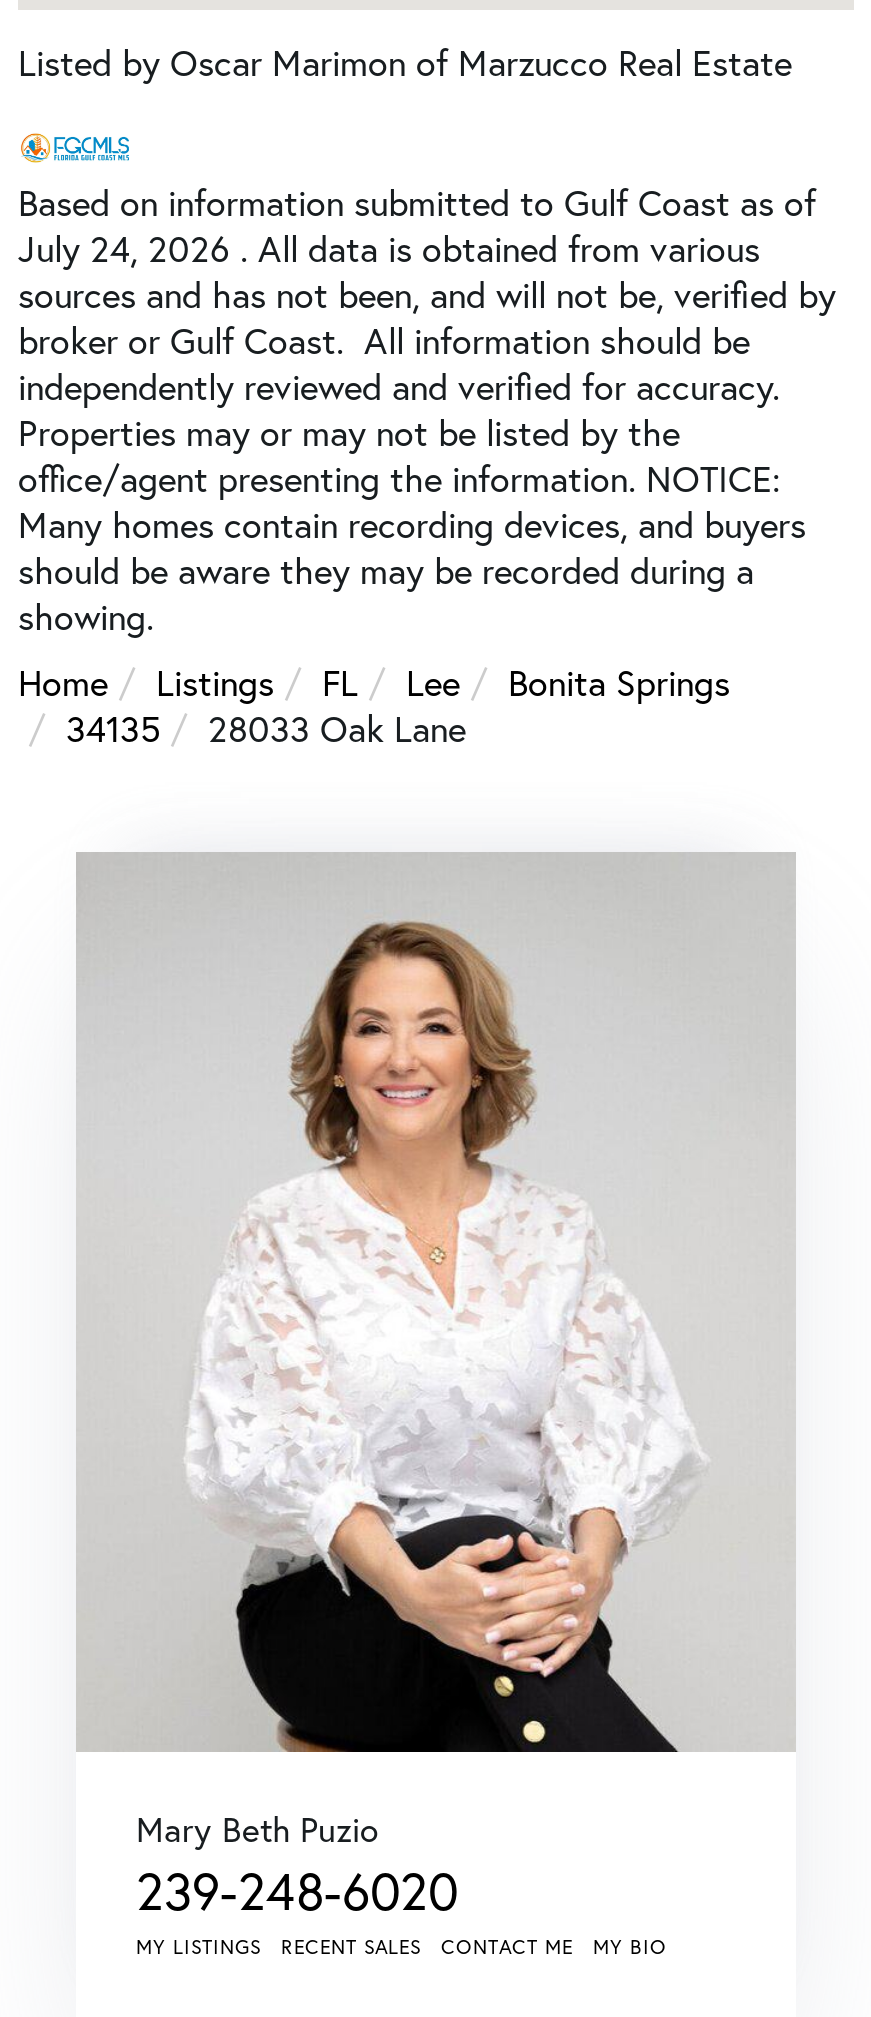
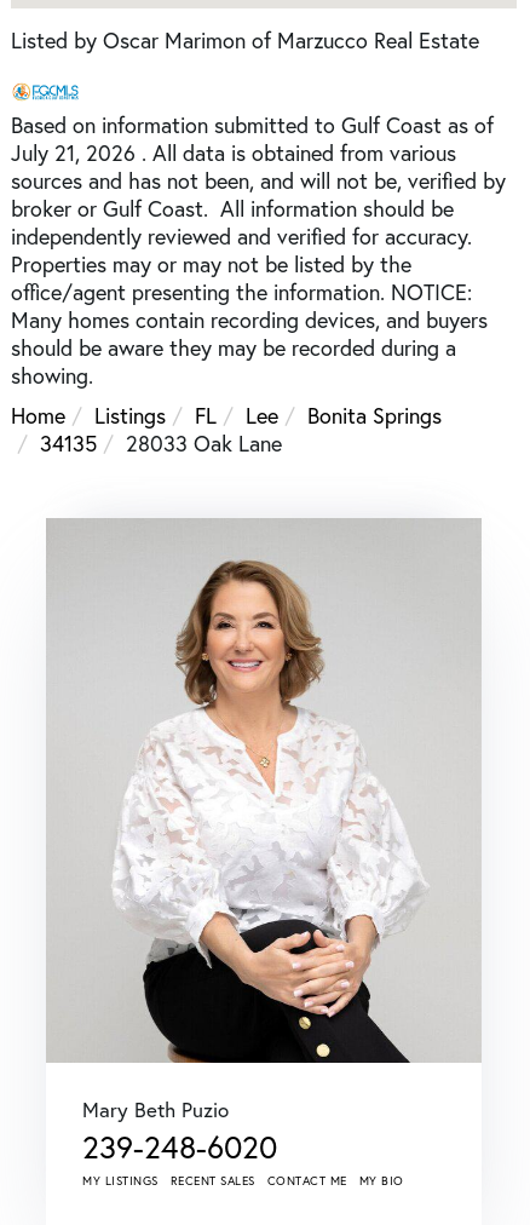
- July 24, 2026 . All data is obtained from various
+ July 21, 2026 . All data is obtained from various
